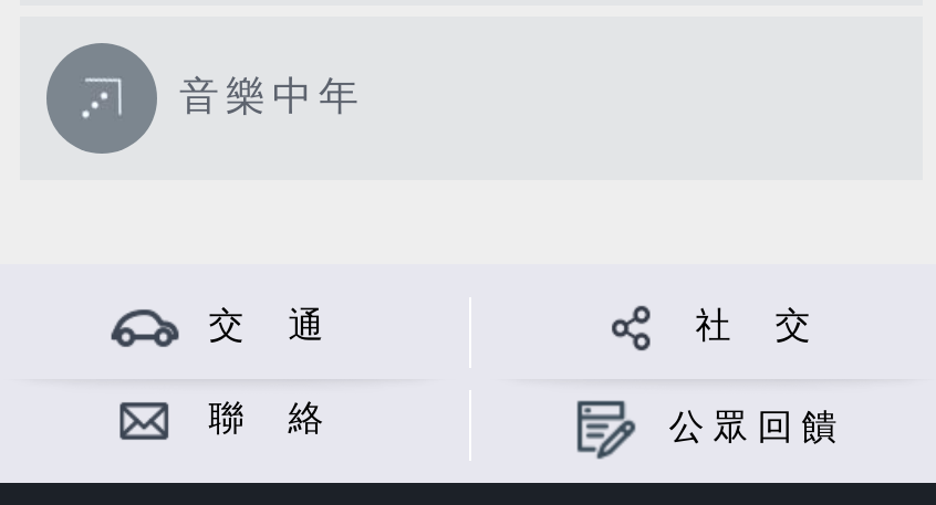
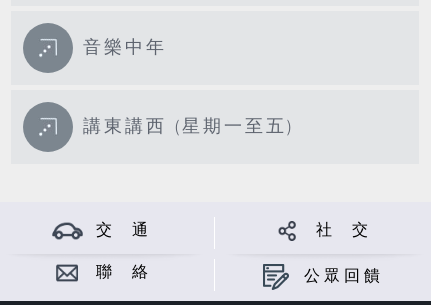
+ 講東講西 (星期一至五)
